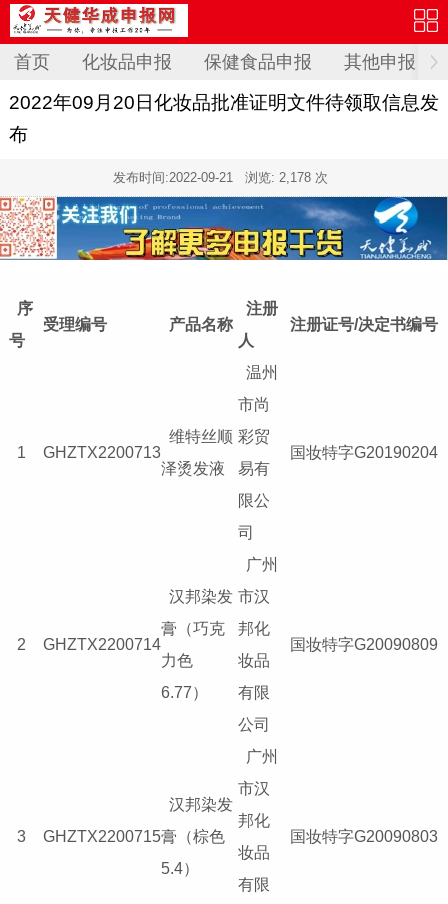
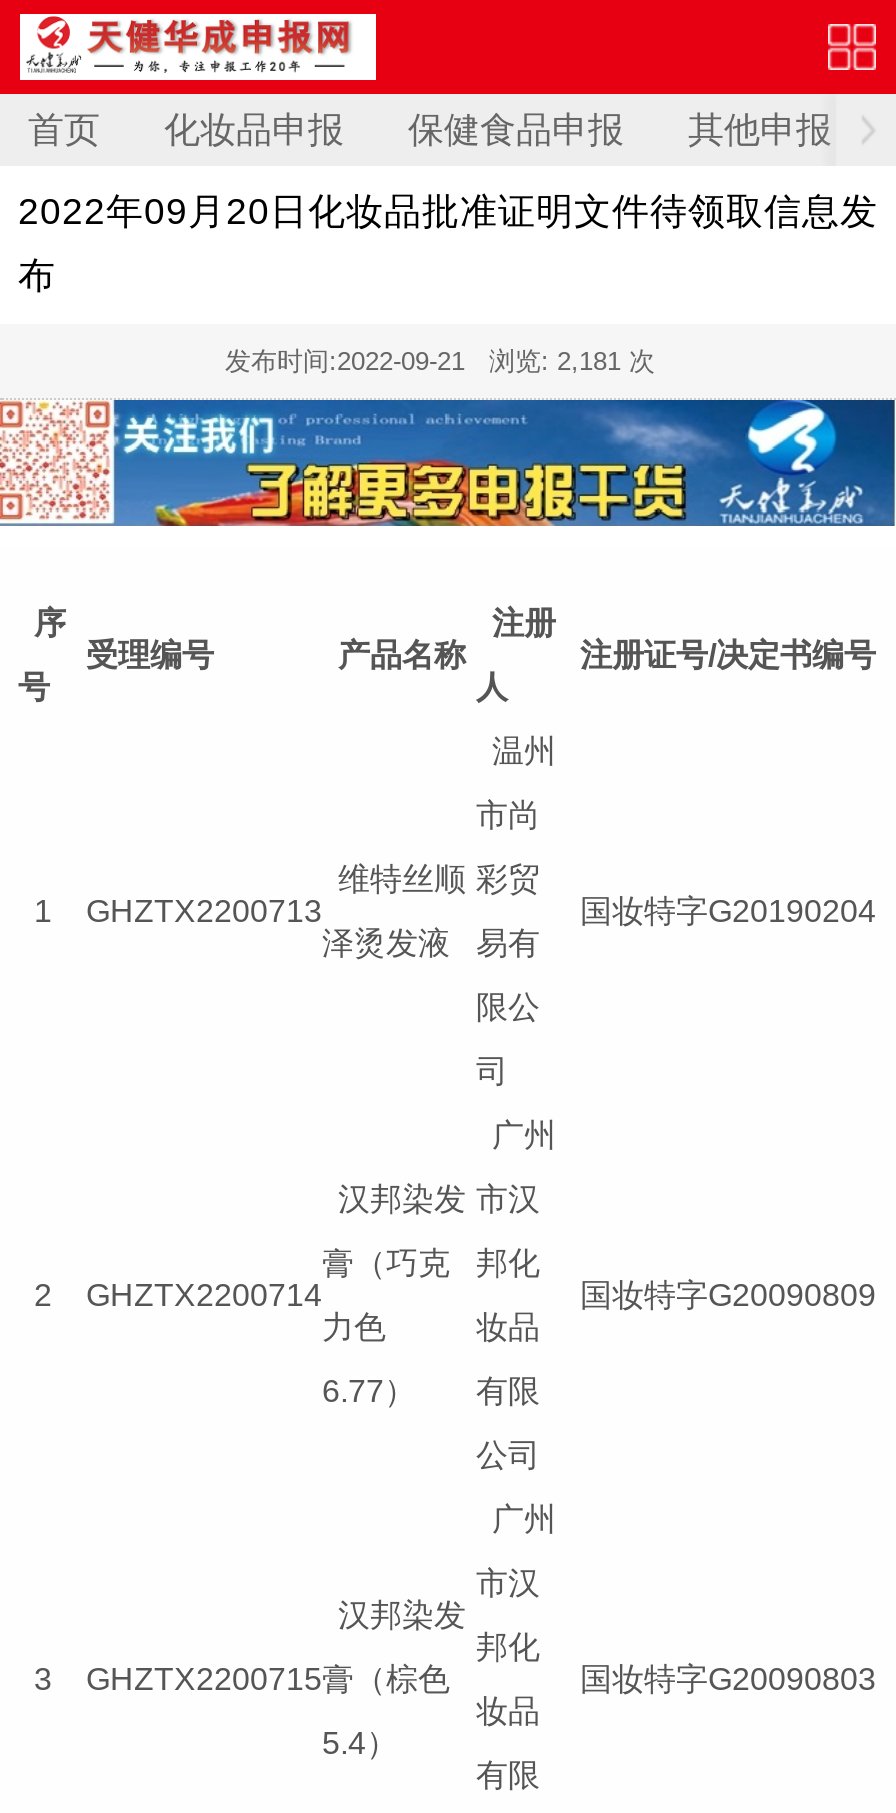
- 发布时间:2022-09-21浏览: 2,178 次
+ 发布时间:2022-09-21浏览: 2,181 次
